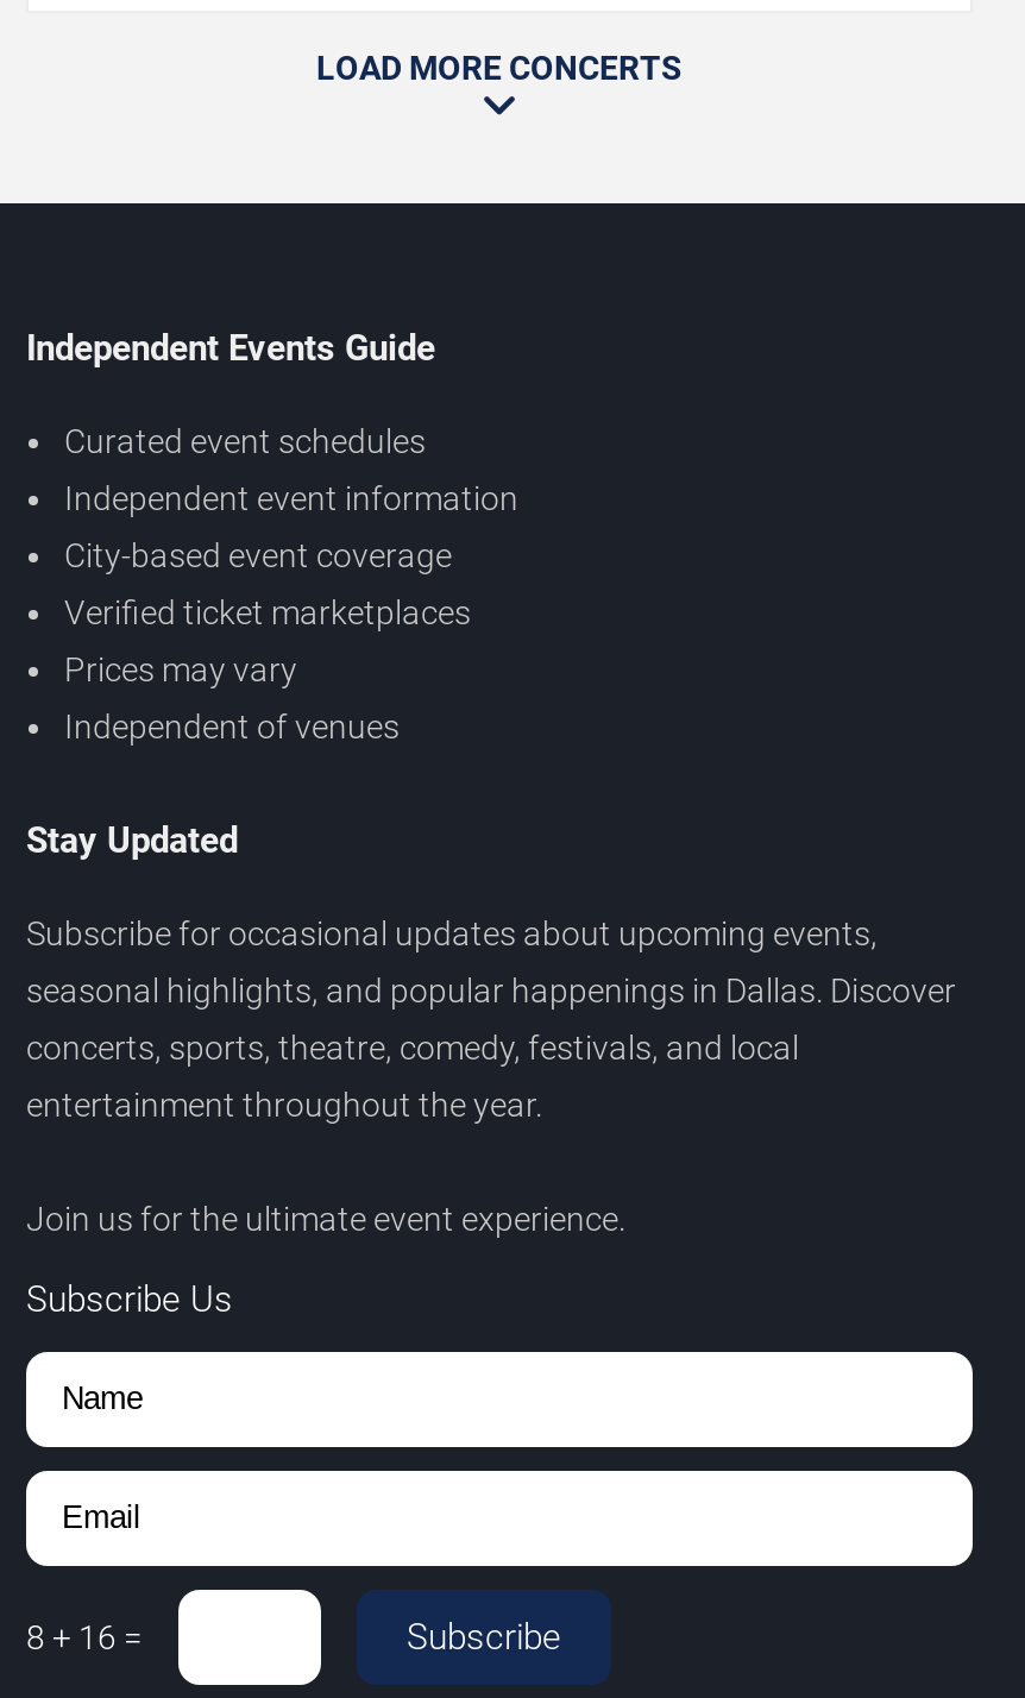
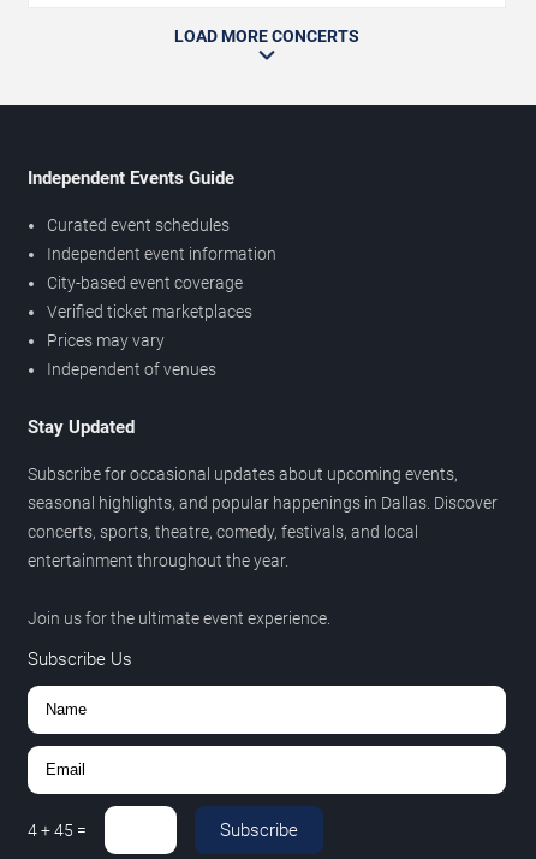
- 8 + 16 =
+ 4 + 45 =
